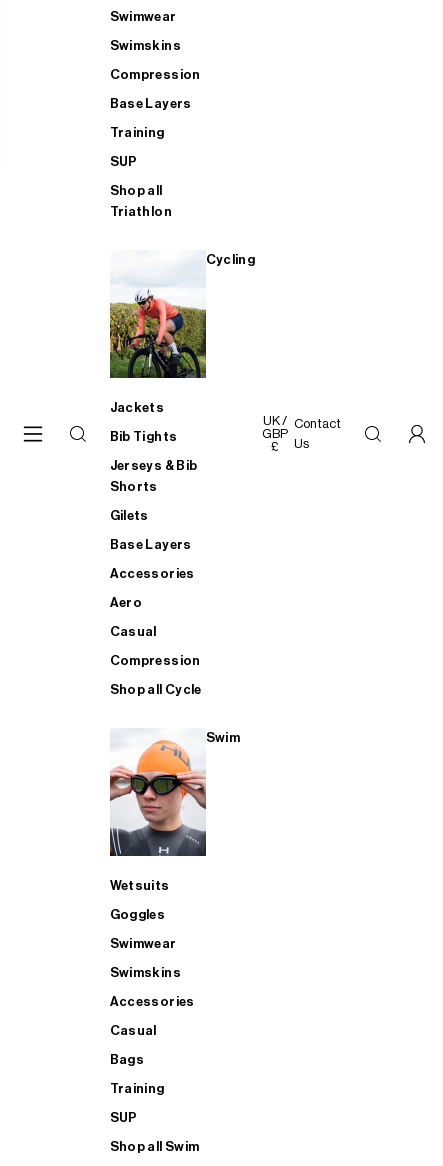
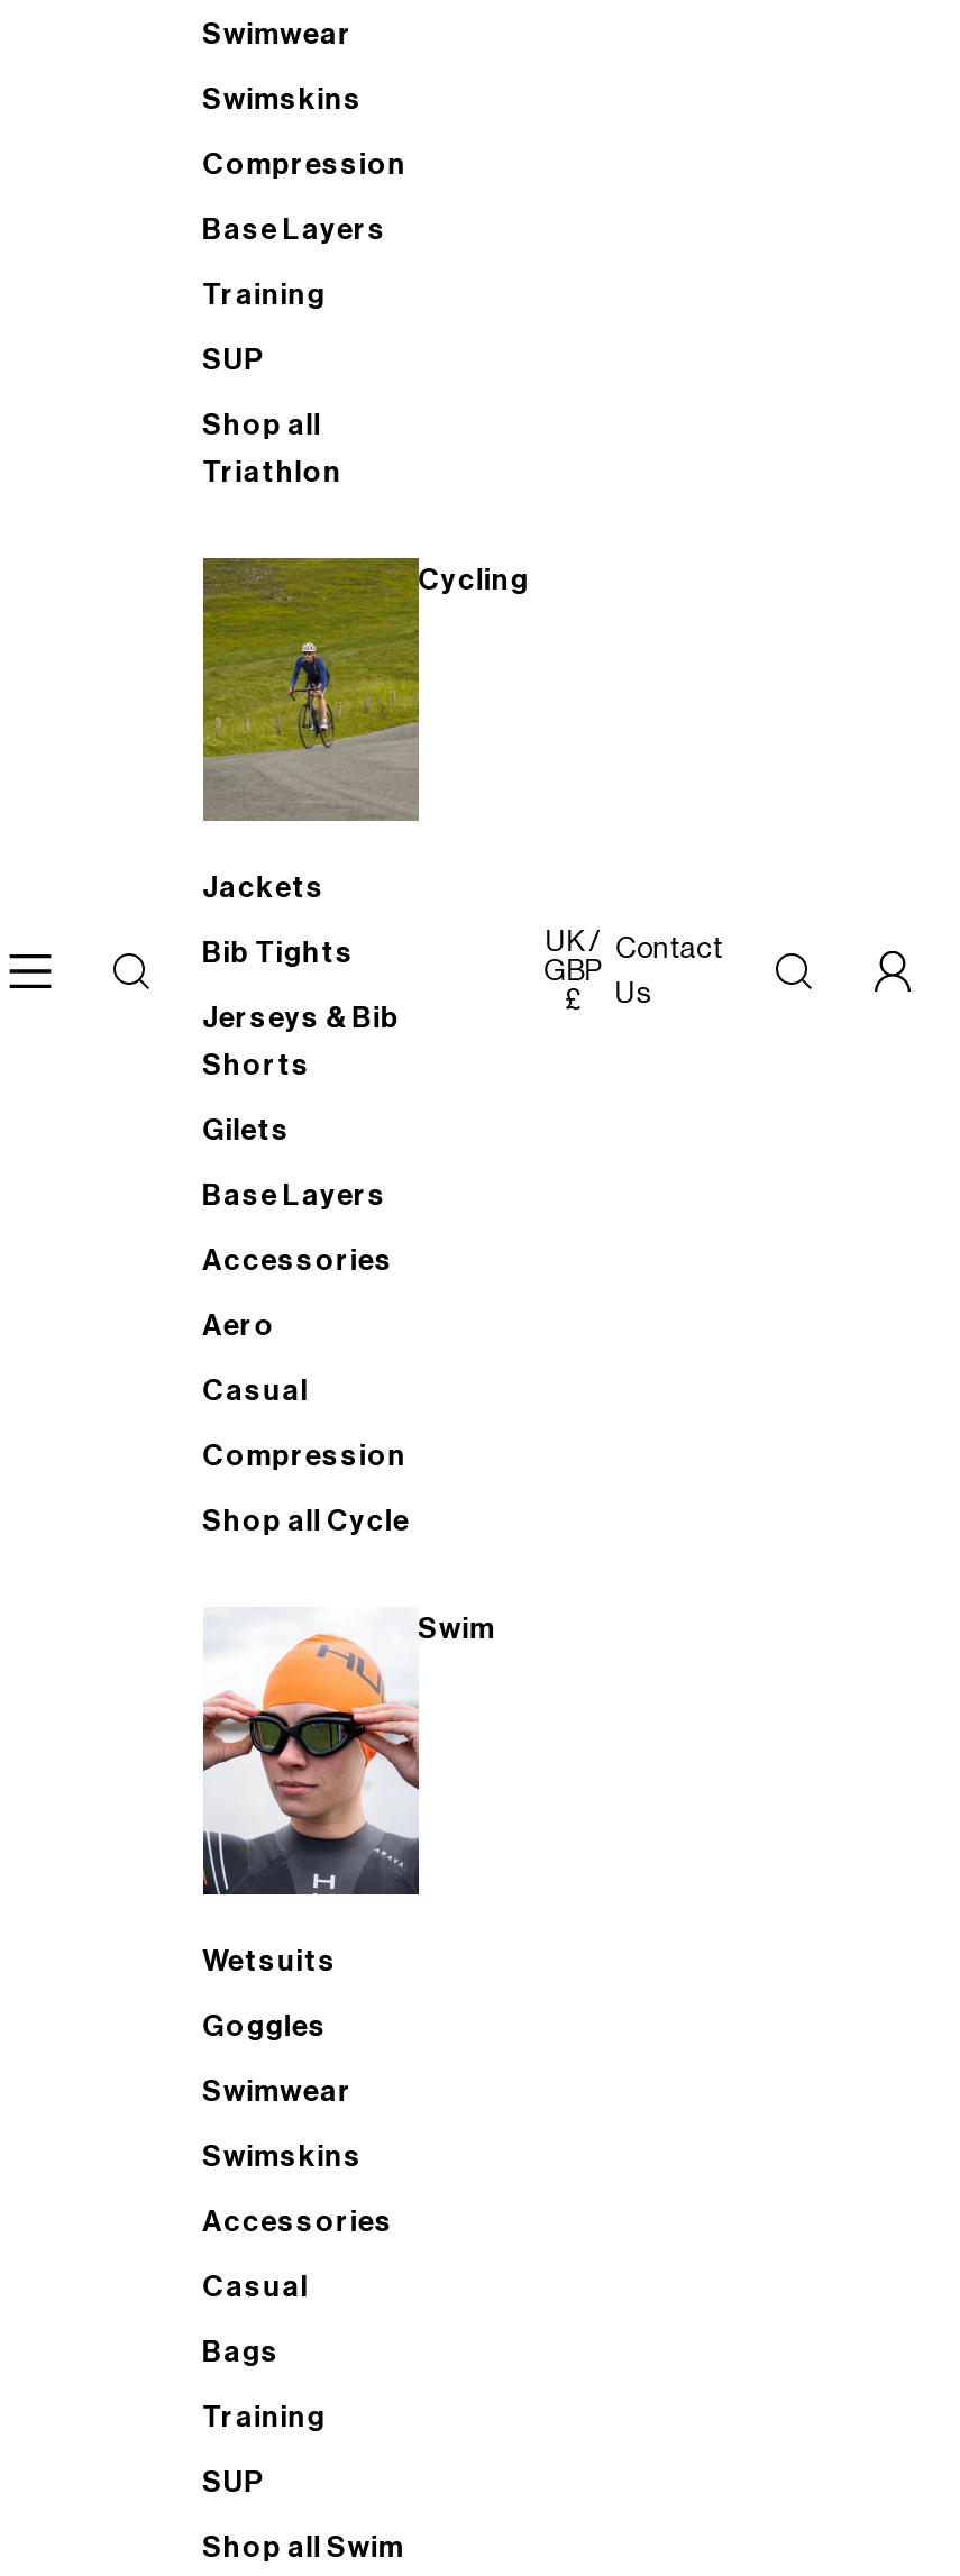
- [image]
+ [image]
